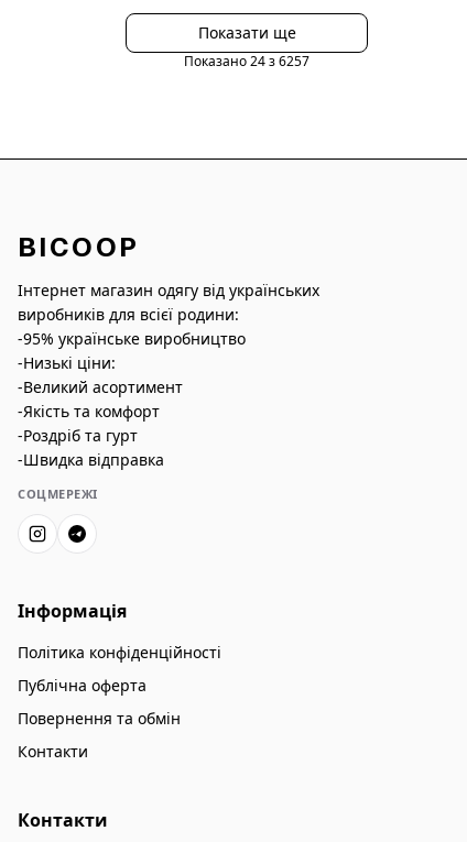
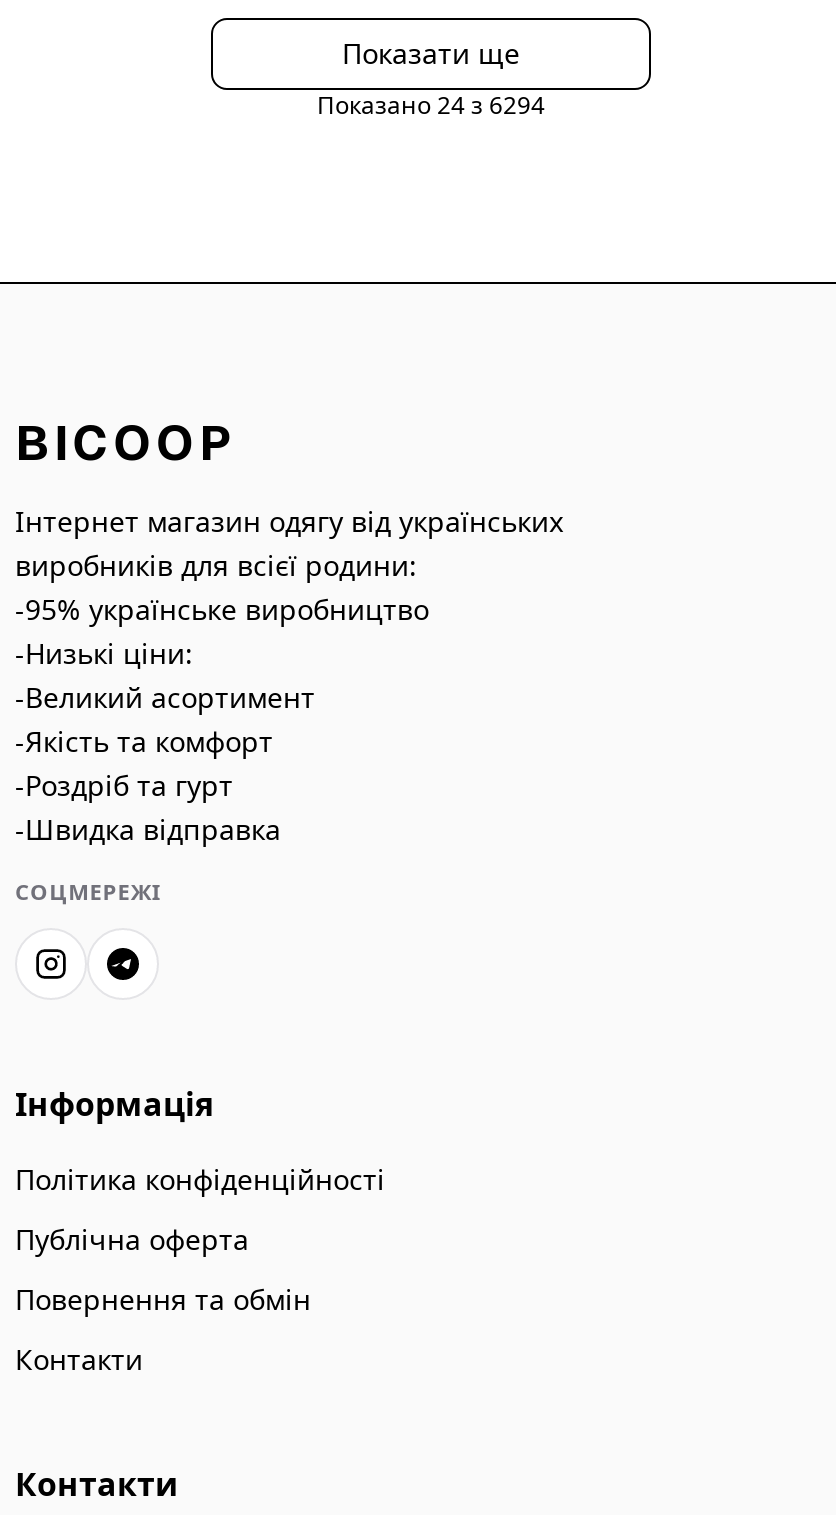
- Показано24з6257
+ Показано24з6294
